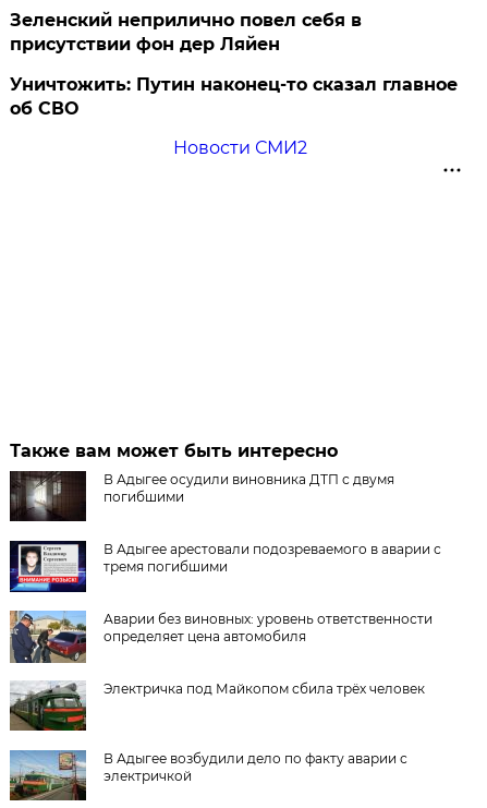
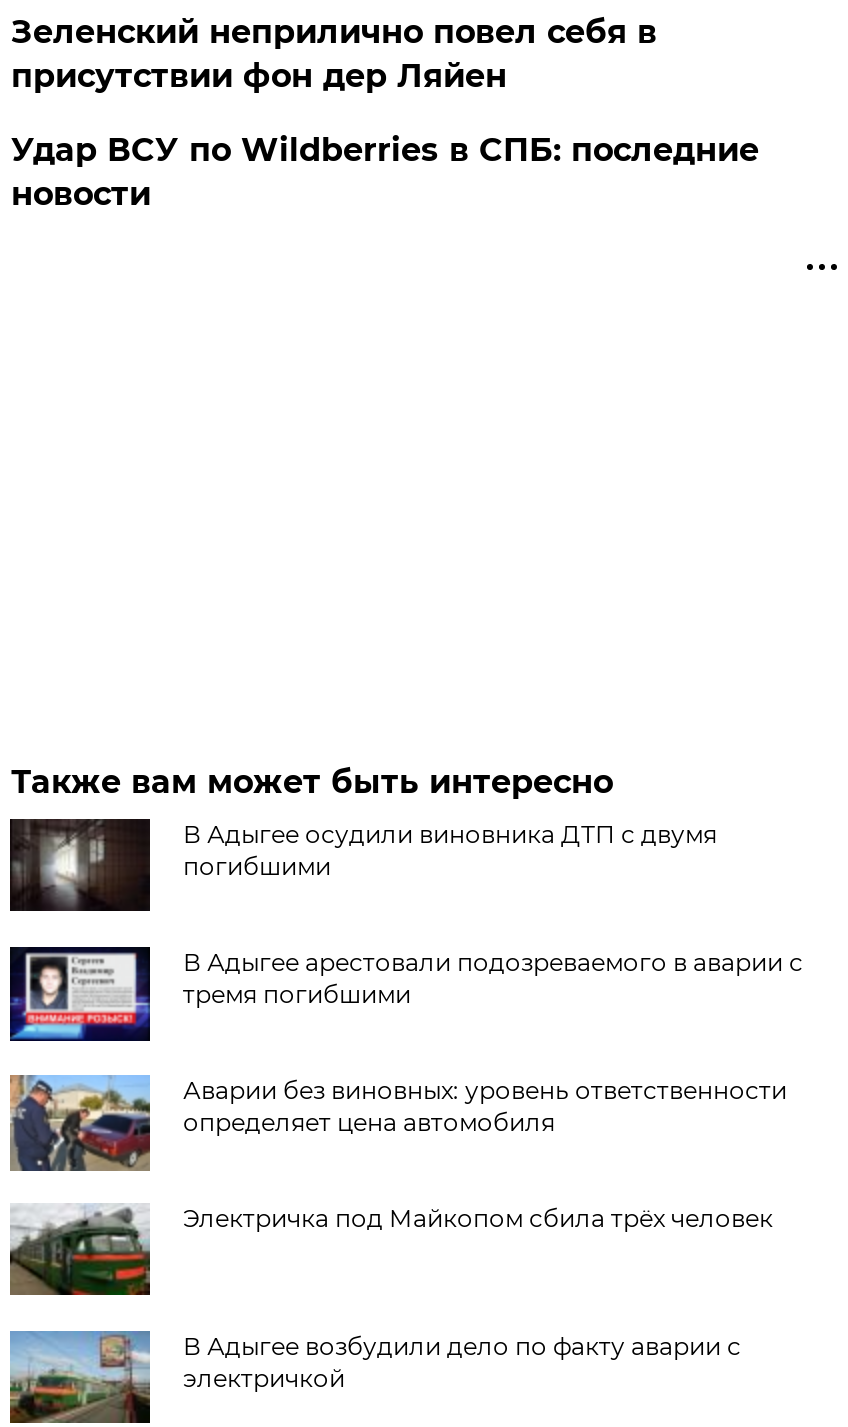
- Уничтожить: Путин наконец-то сказал главное
- об СВО
- Новости СМИ2
+ Удар ВСУ по Wildberries в СПБ: последние
+ новости
